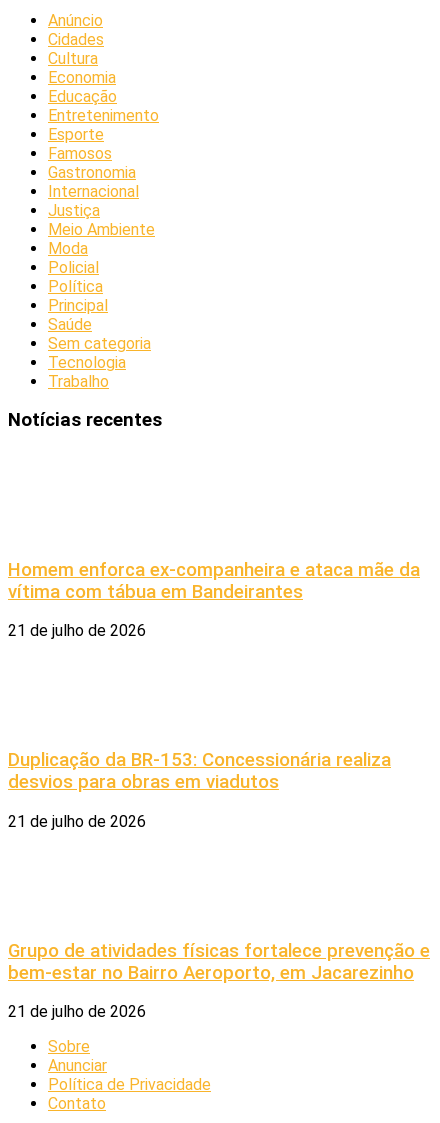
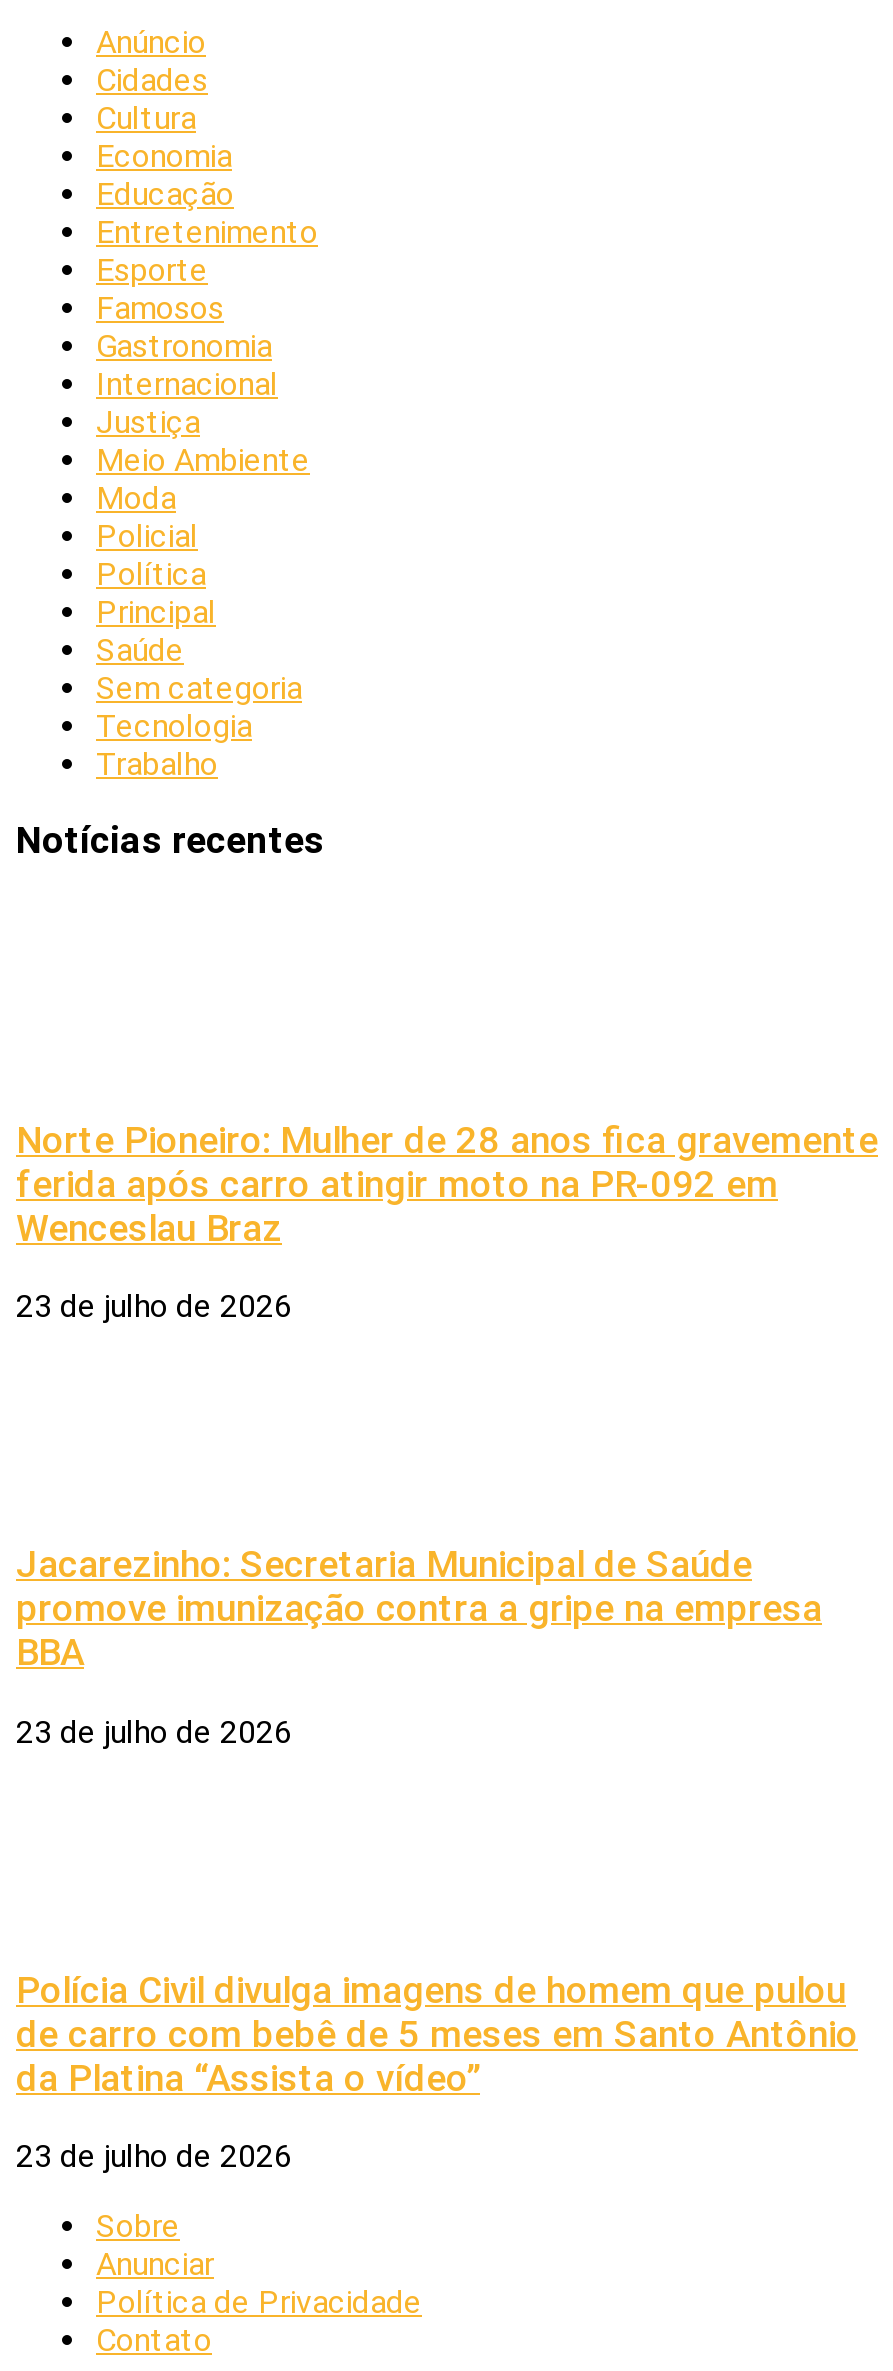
- Homem enforca ex-companheira e ataca mãe da
- vítima com tábua em Bandeirantes
+ Norte Pioneiro: Mulher de 28 anos fica gravemente
+ ferida após carro atingir moto na PR-092 em
+ Wenceslau Braz

- 21 de julho de 2026
+ 23 de julho de 2026

- Duplicação da BR-153: Concessionária realiza
- desvios para obras em viadutos
+ Jacarezinho: Secretaria Municipal de Saúde
+ promove imunização contra a gripe na empresa
+ BBA

- 21 de julho de 2026
+ 23 de julho de 2026

- Grupo de atividades físicas fortalece prevenção e
- bem-estar no Bairro Aeroporto, em Jacarezinho
+ Polícia Civil divulga imagens de homem que pulou
+ de carro com bebê de 5 meses em Santo Antônio
+ da Platina “Assista o vídeo”

- 21 de julho de 2026
+ 23 de julho de 2026
